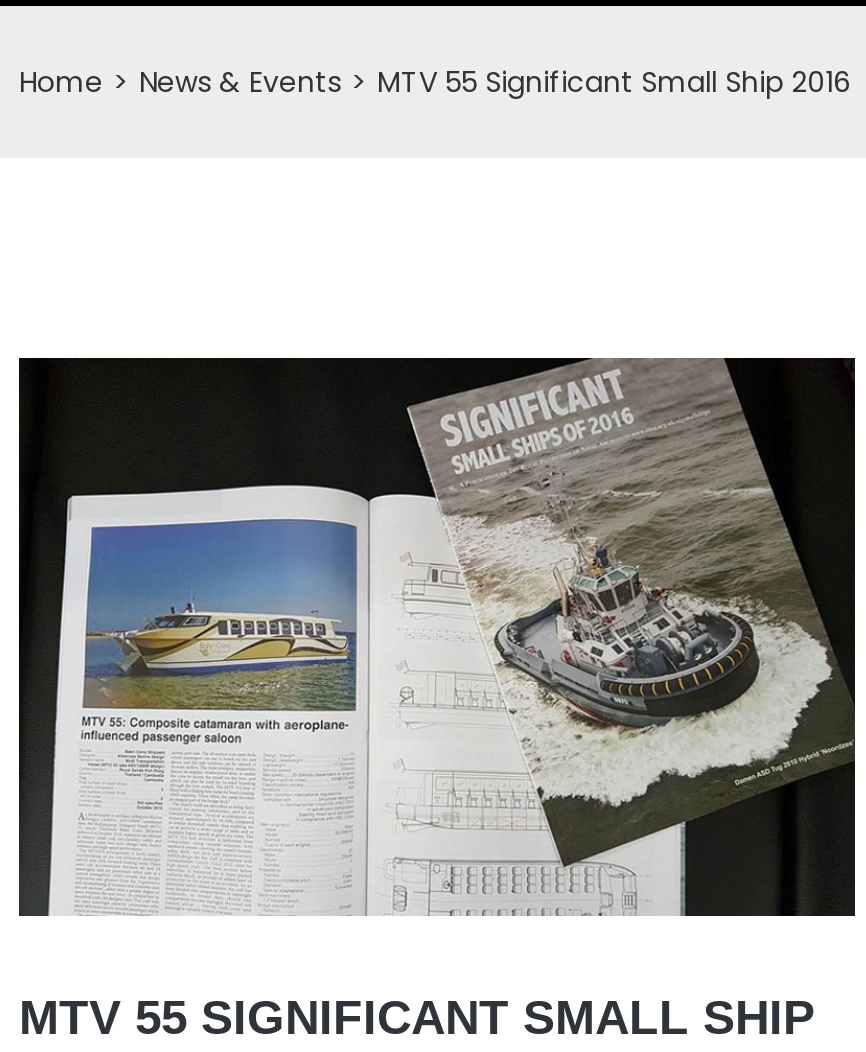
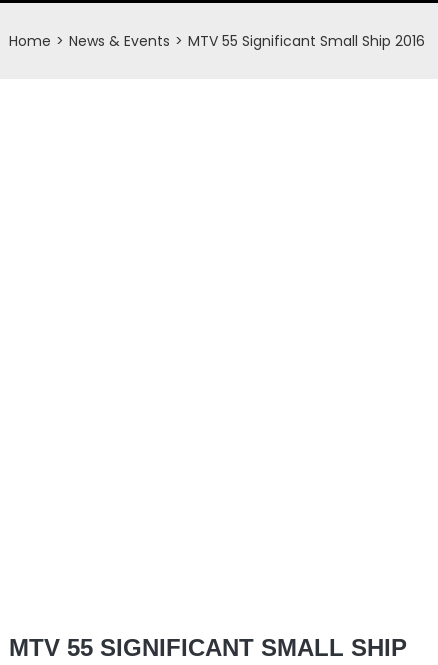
- [image]
